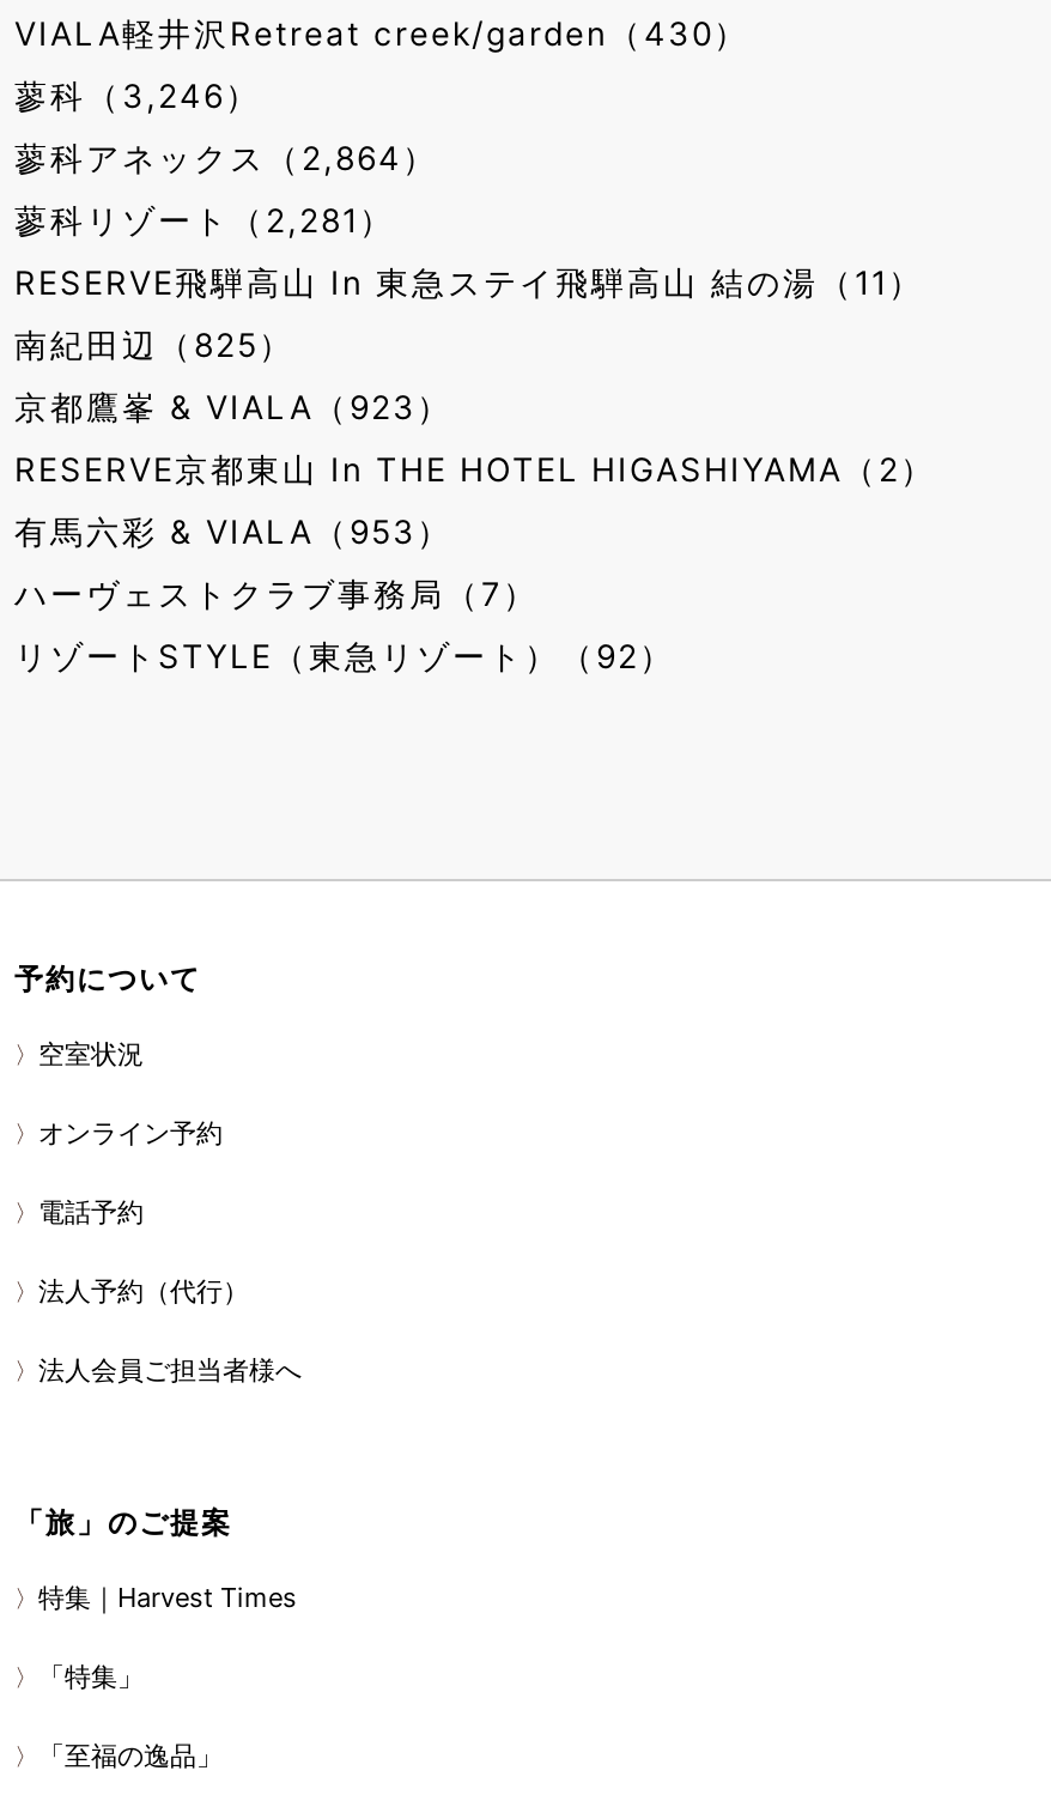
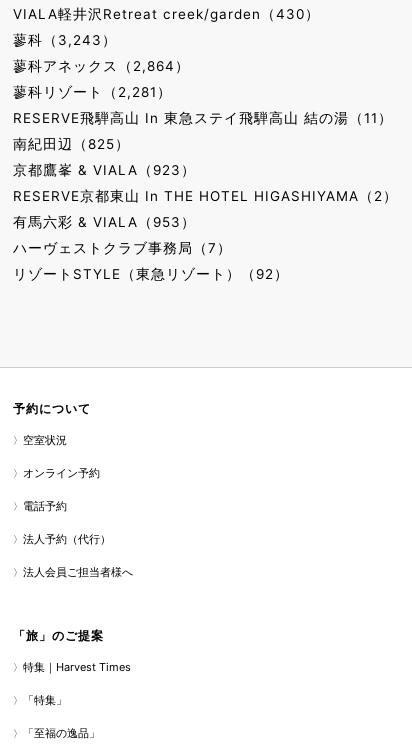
- 蓼科（3,246）
+ 蓼科（3,243）
